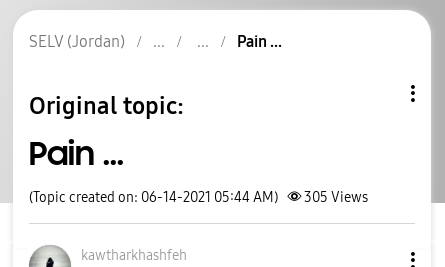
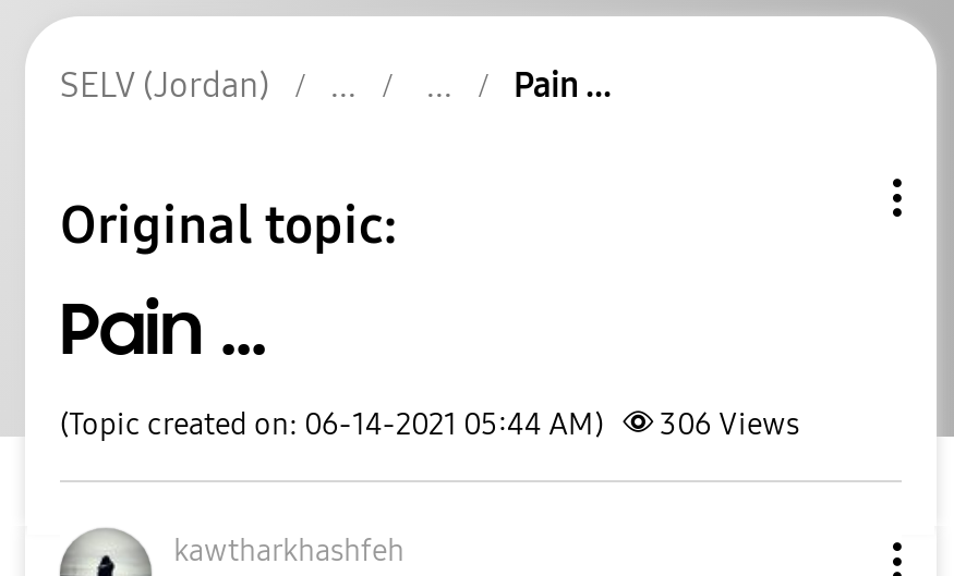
- (Topic created on: 06-14-2021 05:44 AM) 305 Views
+ (Topic created on: 06-14-2021 05:44 AM) 306 Views
